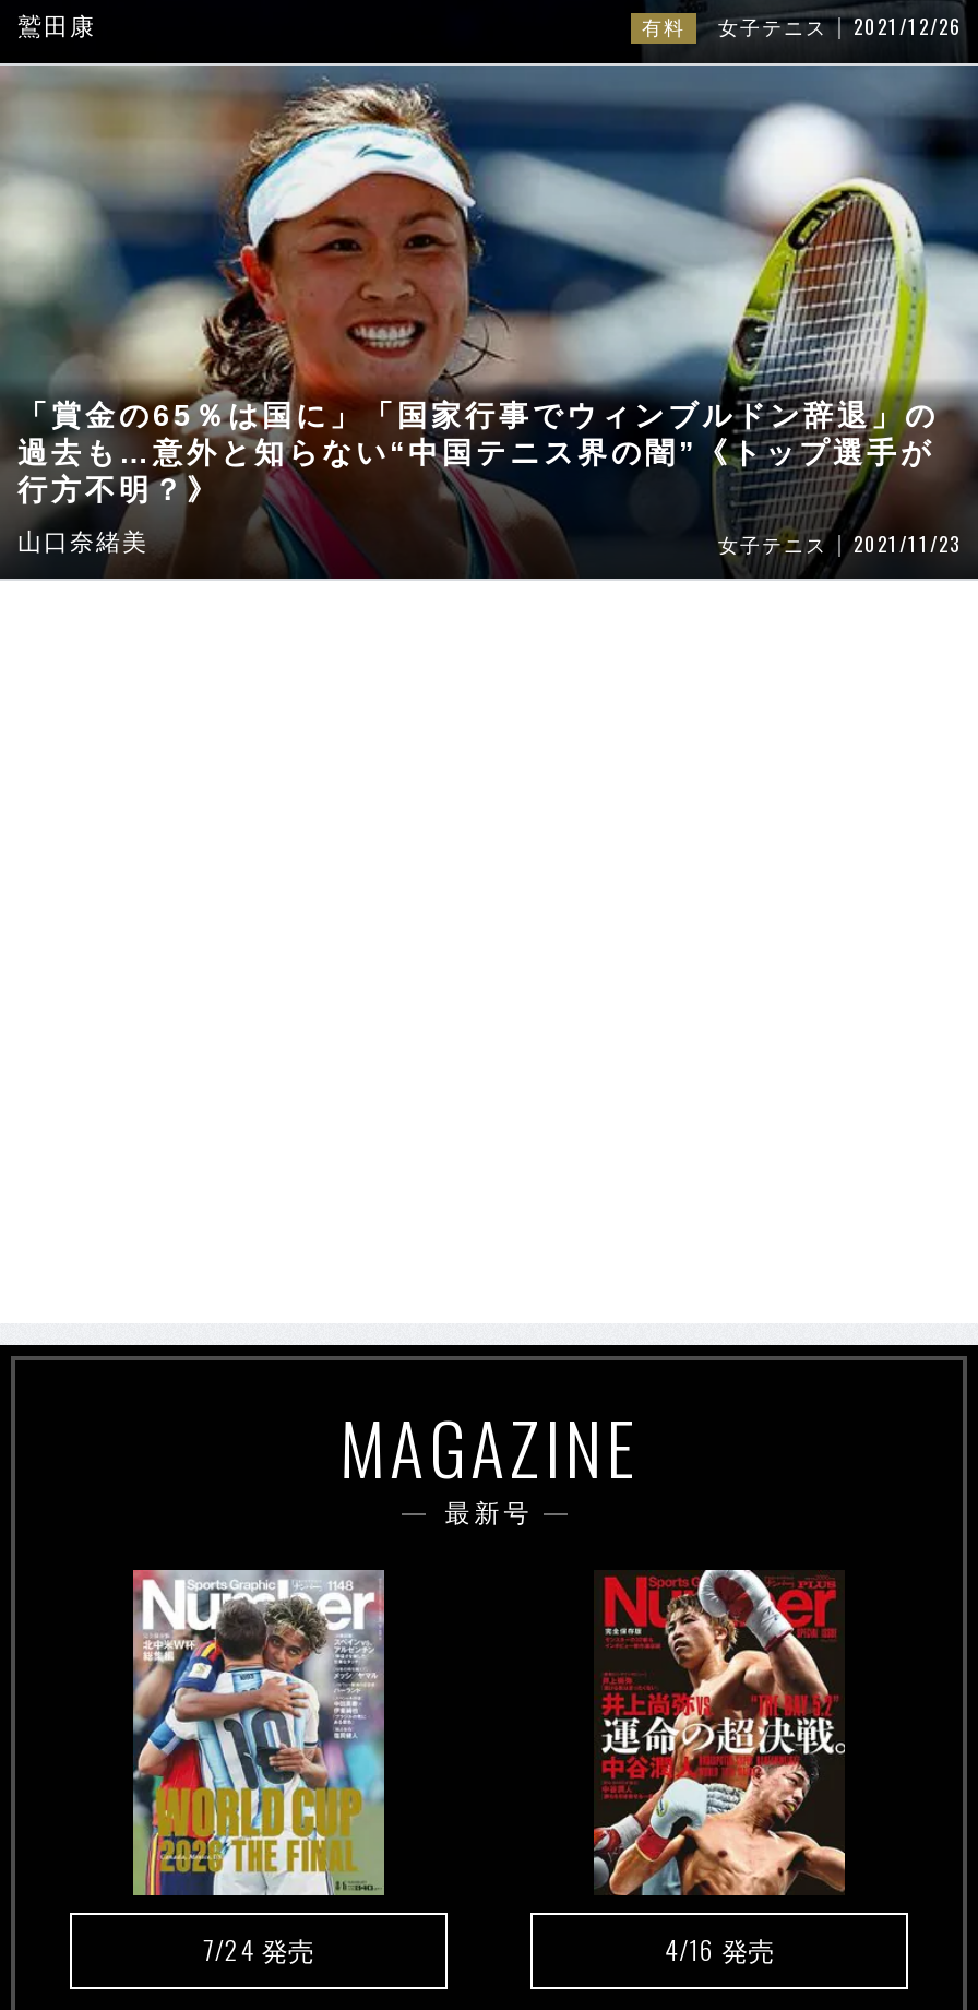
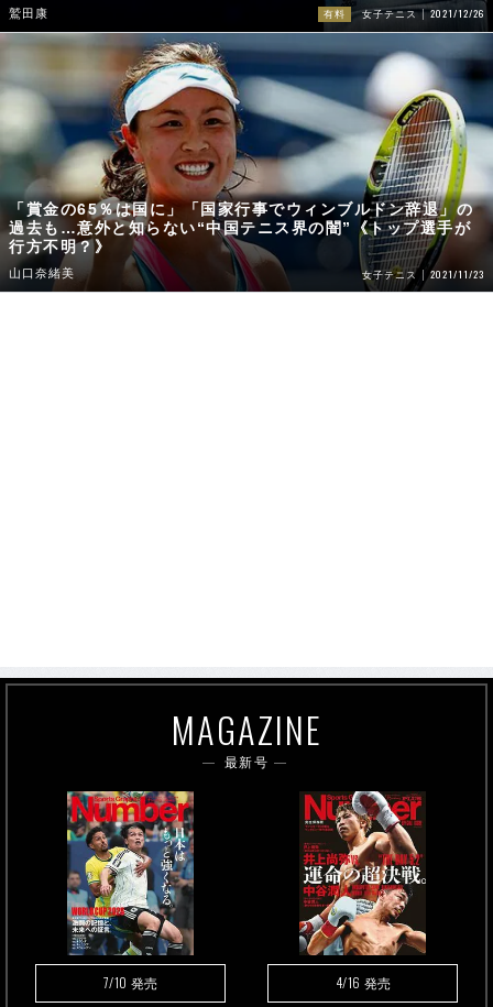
- [image]
- 7/24発売
+ [image]
+ 7/10発売
